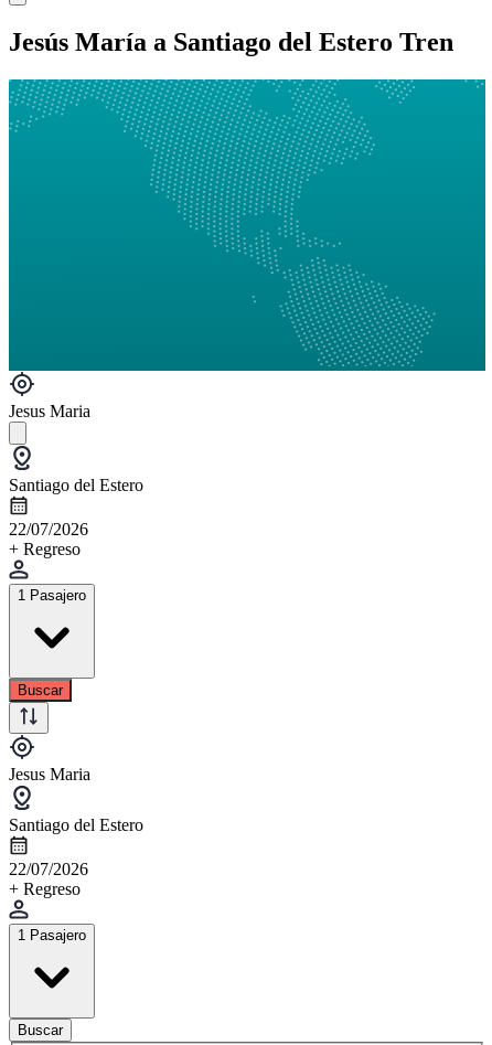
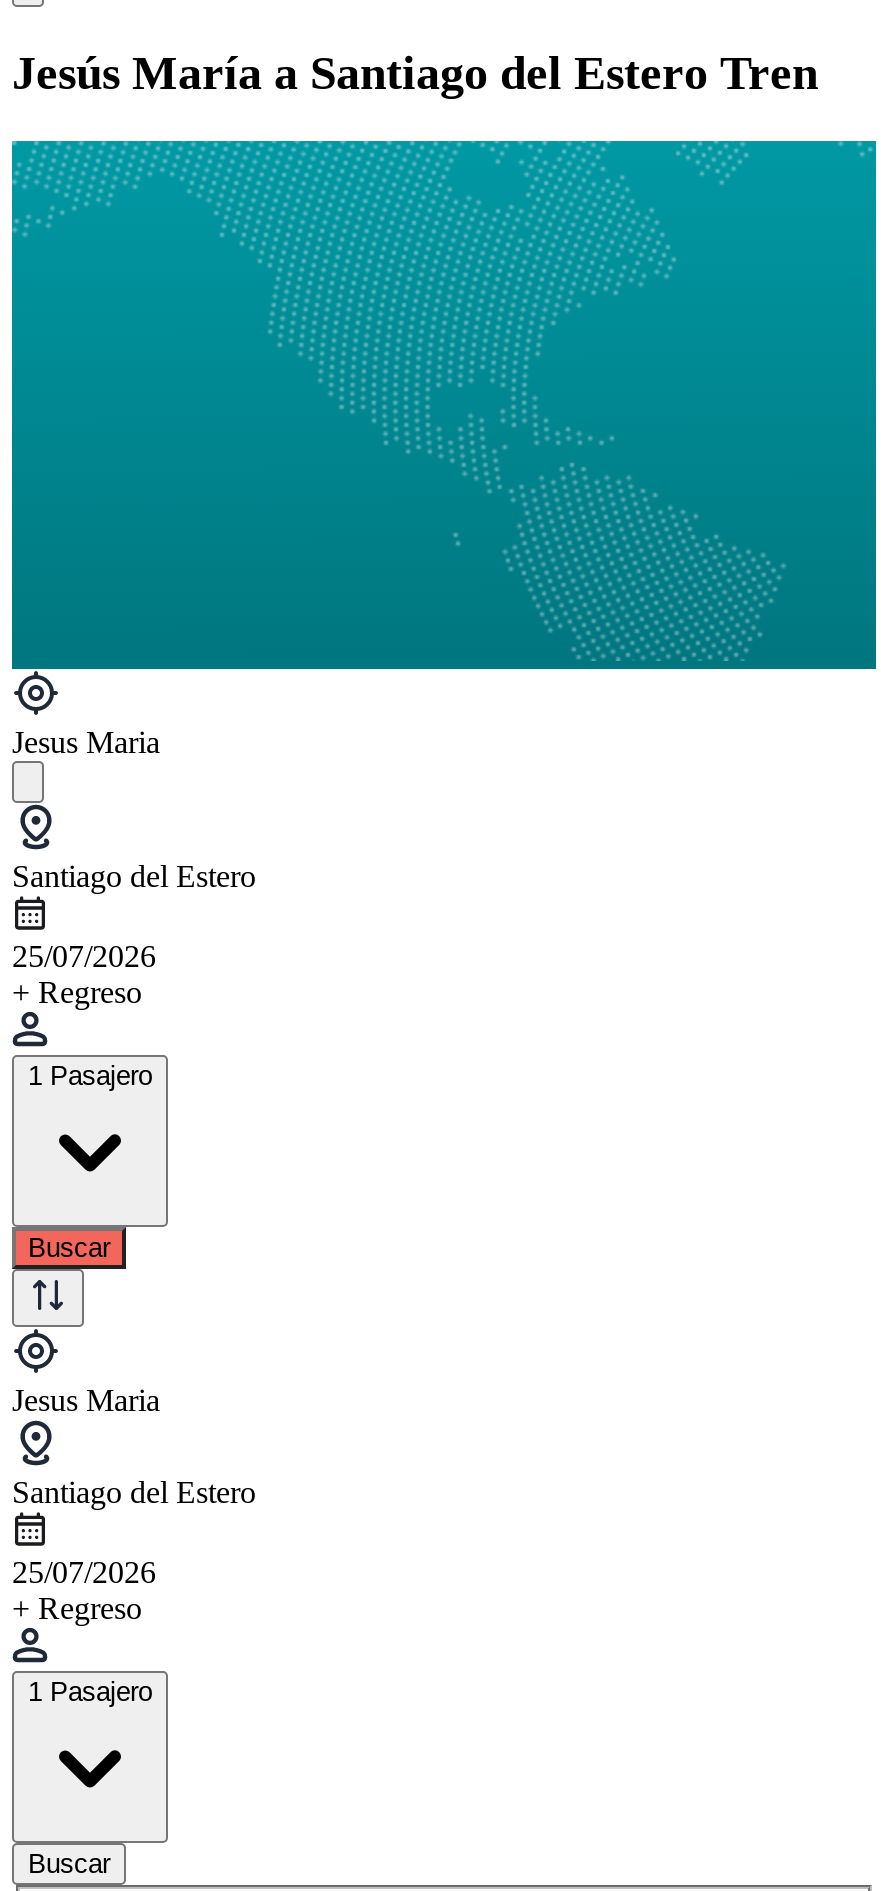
- 22/07/2026
+ 25/07/2026

- 22/07/2026
+ 25/07/2026
